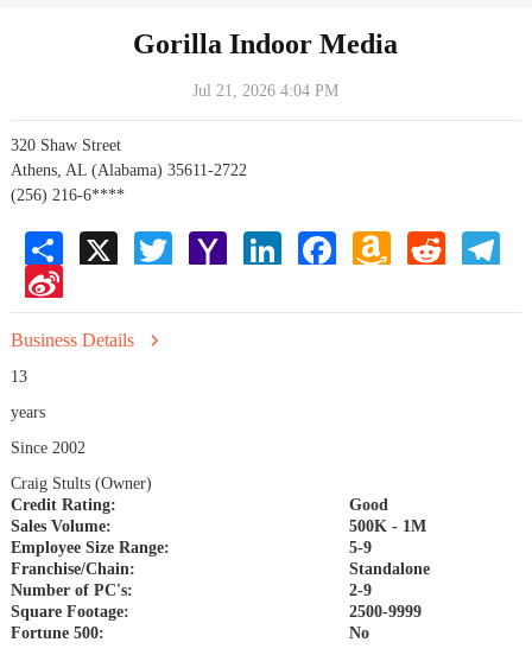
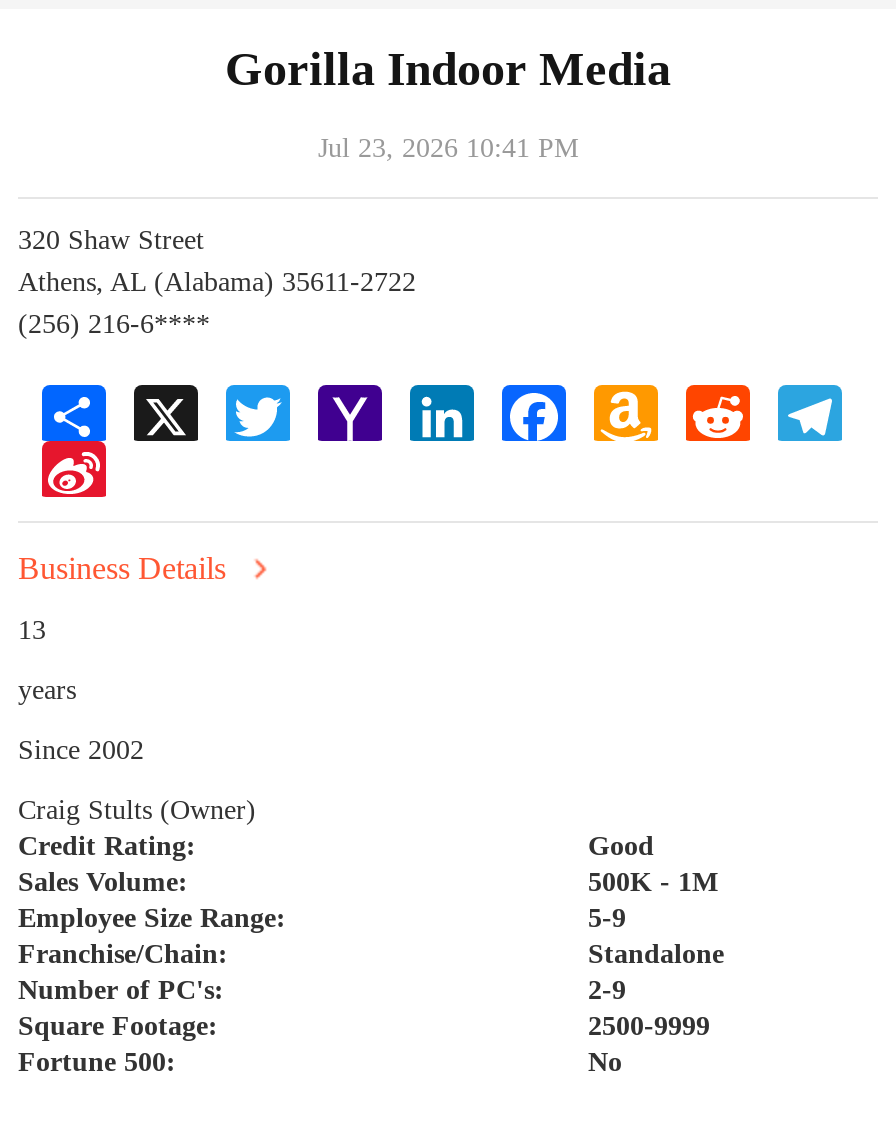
- Jul 21, 2026 4:04 PM
+ Jul 23, 2026 10:41 PM
